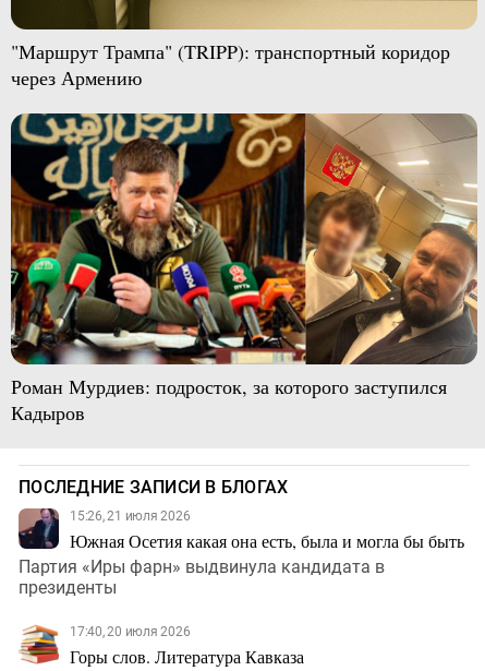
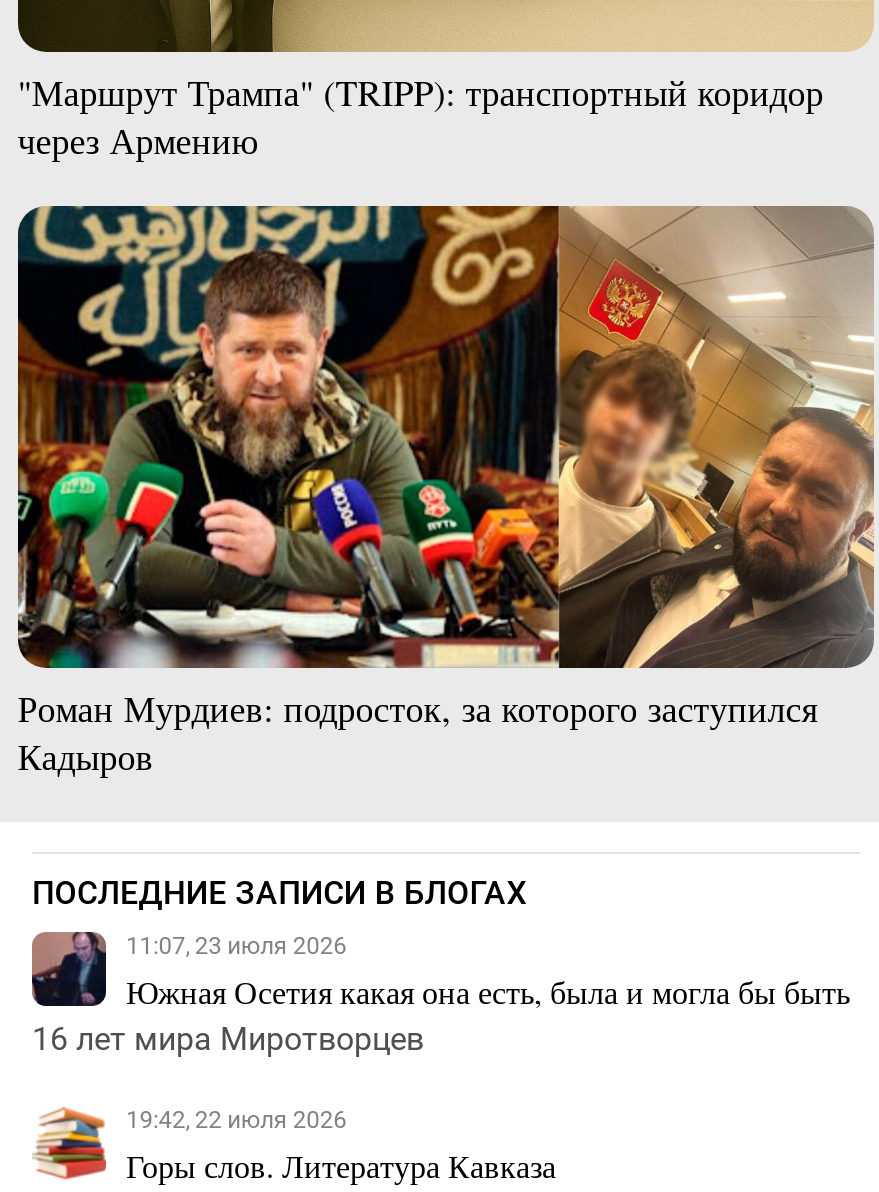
- 15:26, 21 июля 2026
+ 11:07, 23 июля 2026

- Партия «Иры фарн» выдвинула кандидата в
- президенты
+ 16 лет мира Миротворцев

- 17:40, 20 июля 2026
+ 19:42, 22 июля 2026
